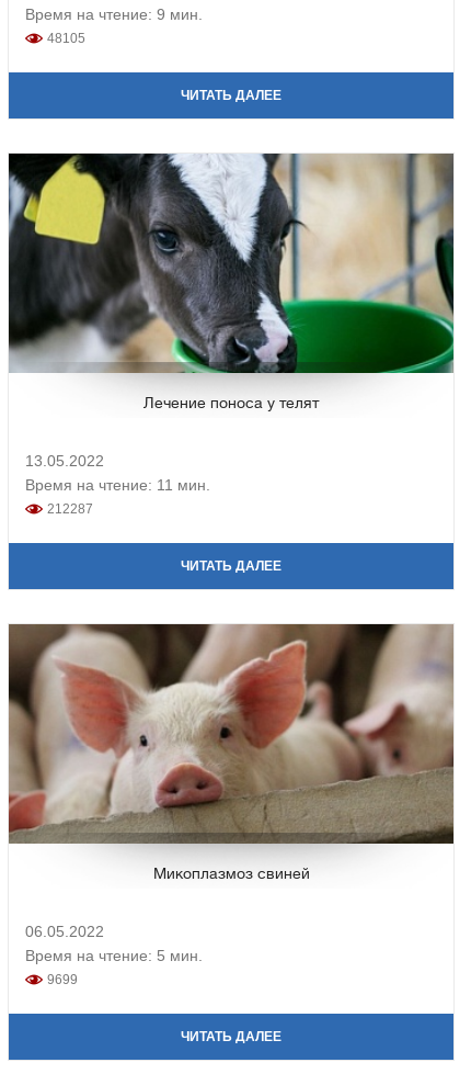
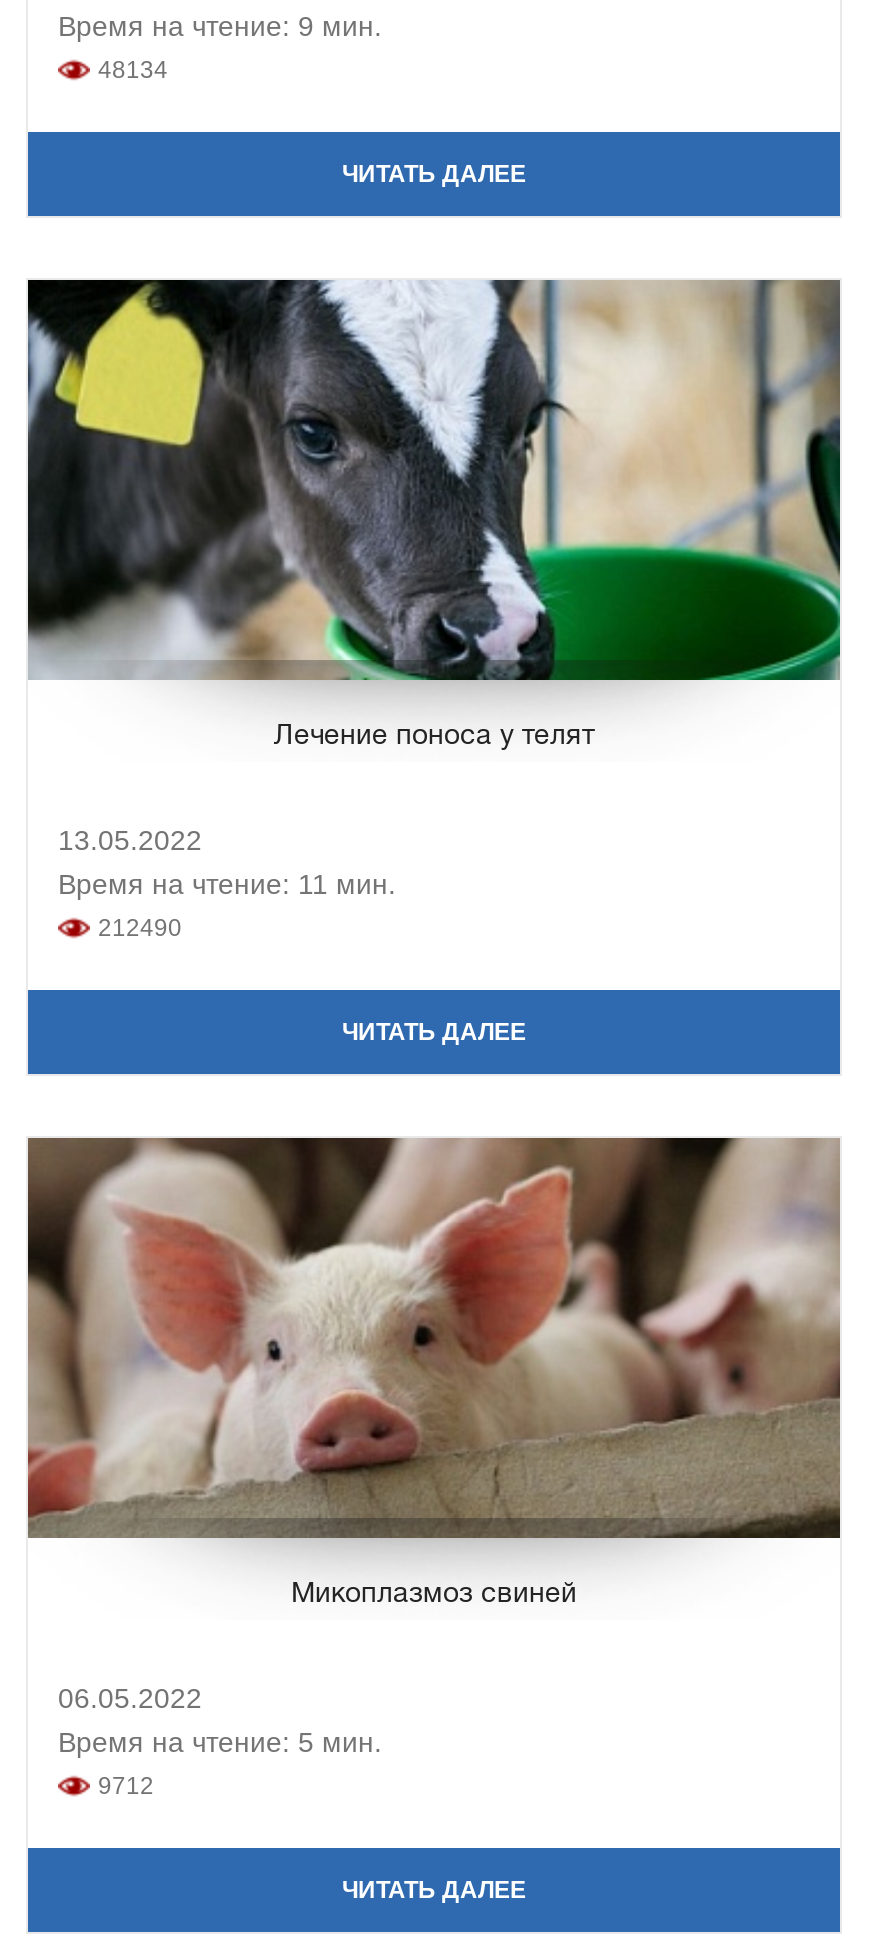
- 48105
+ 48134

- 212287
+ 212490

- 9699
+ 9712
